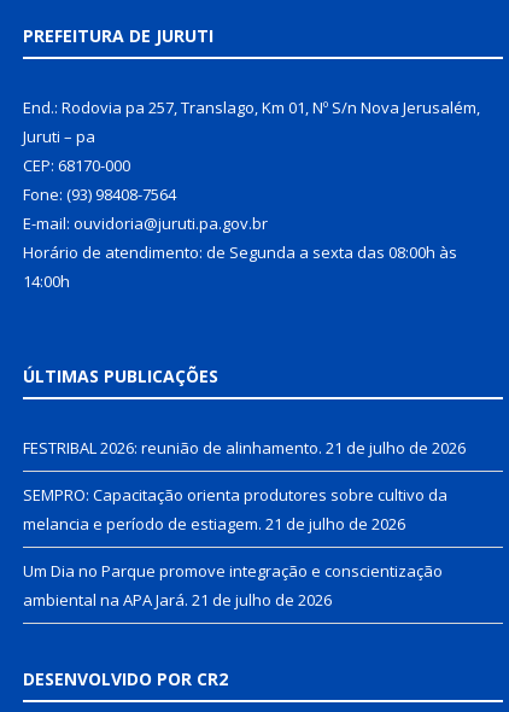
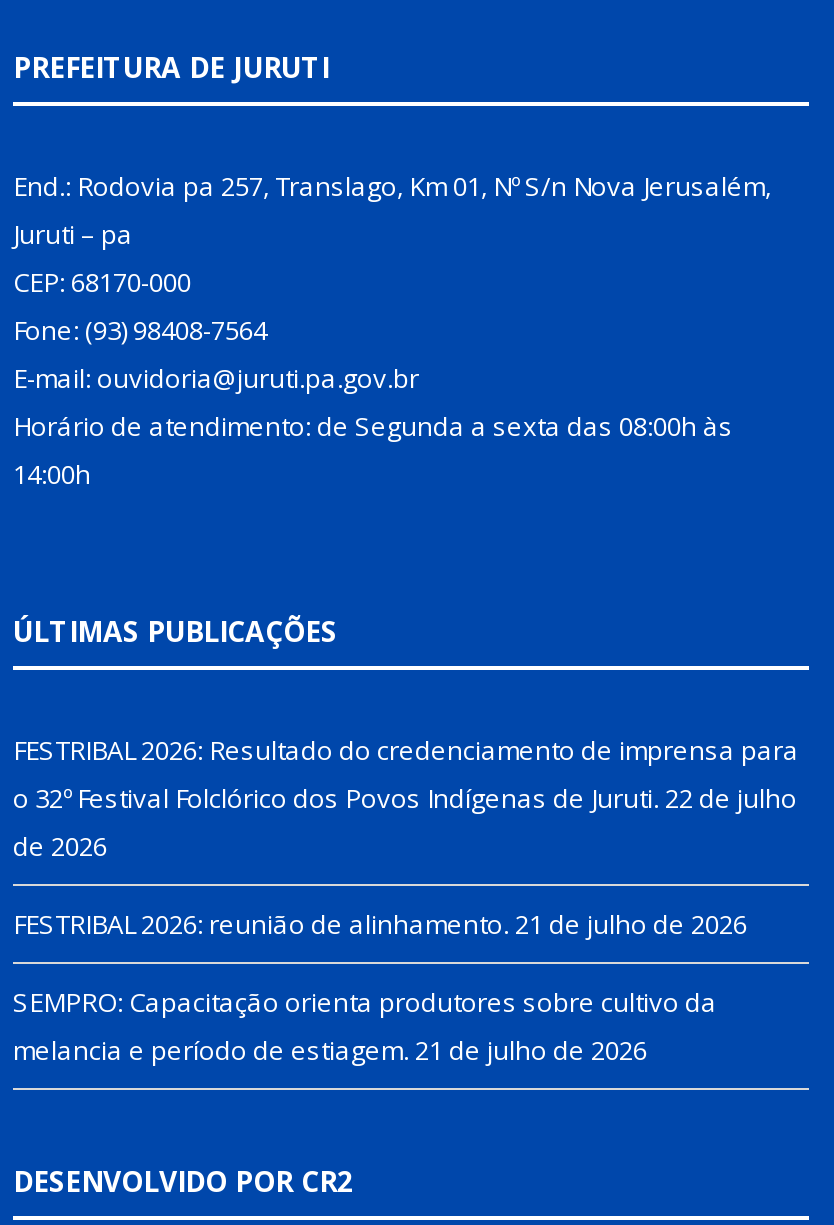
+ FESTRIBAL 2026: Resultado do credenciamento de imprensa para
+ o 32º Festival Folclórico dos Povos Indígenas de Juruti. 22 de julho
+ de 2026

moved down: FESTRIBAL 2026: reunião de alinhamento. 21 de julho de 2026 | SEMPRO: Capacitação orienta produtores sobre cultivo da | melancia e período de estiagem. 21 de julho de 2026

- Um Dia no Parque promove integração e conscientização
- ambiental na APA Jará. 21 de julho de 2026
